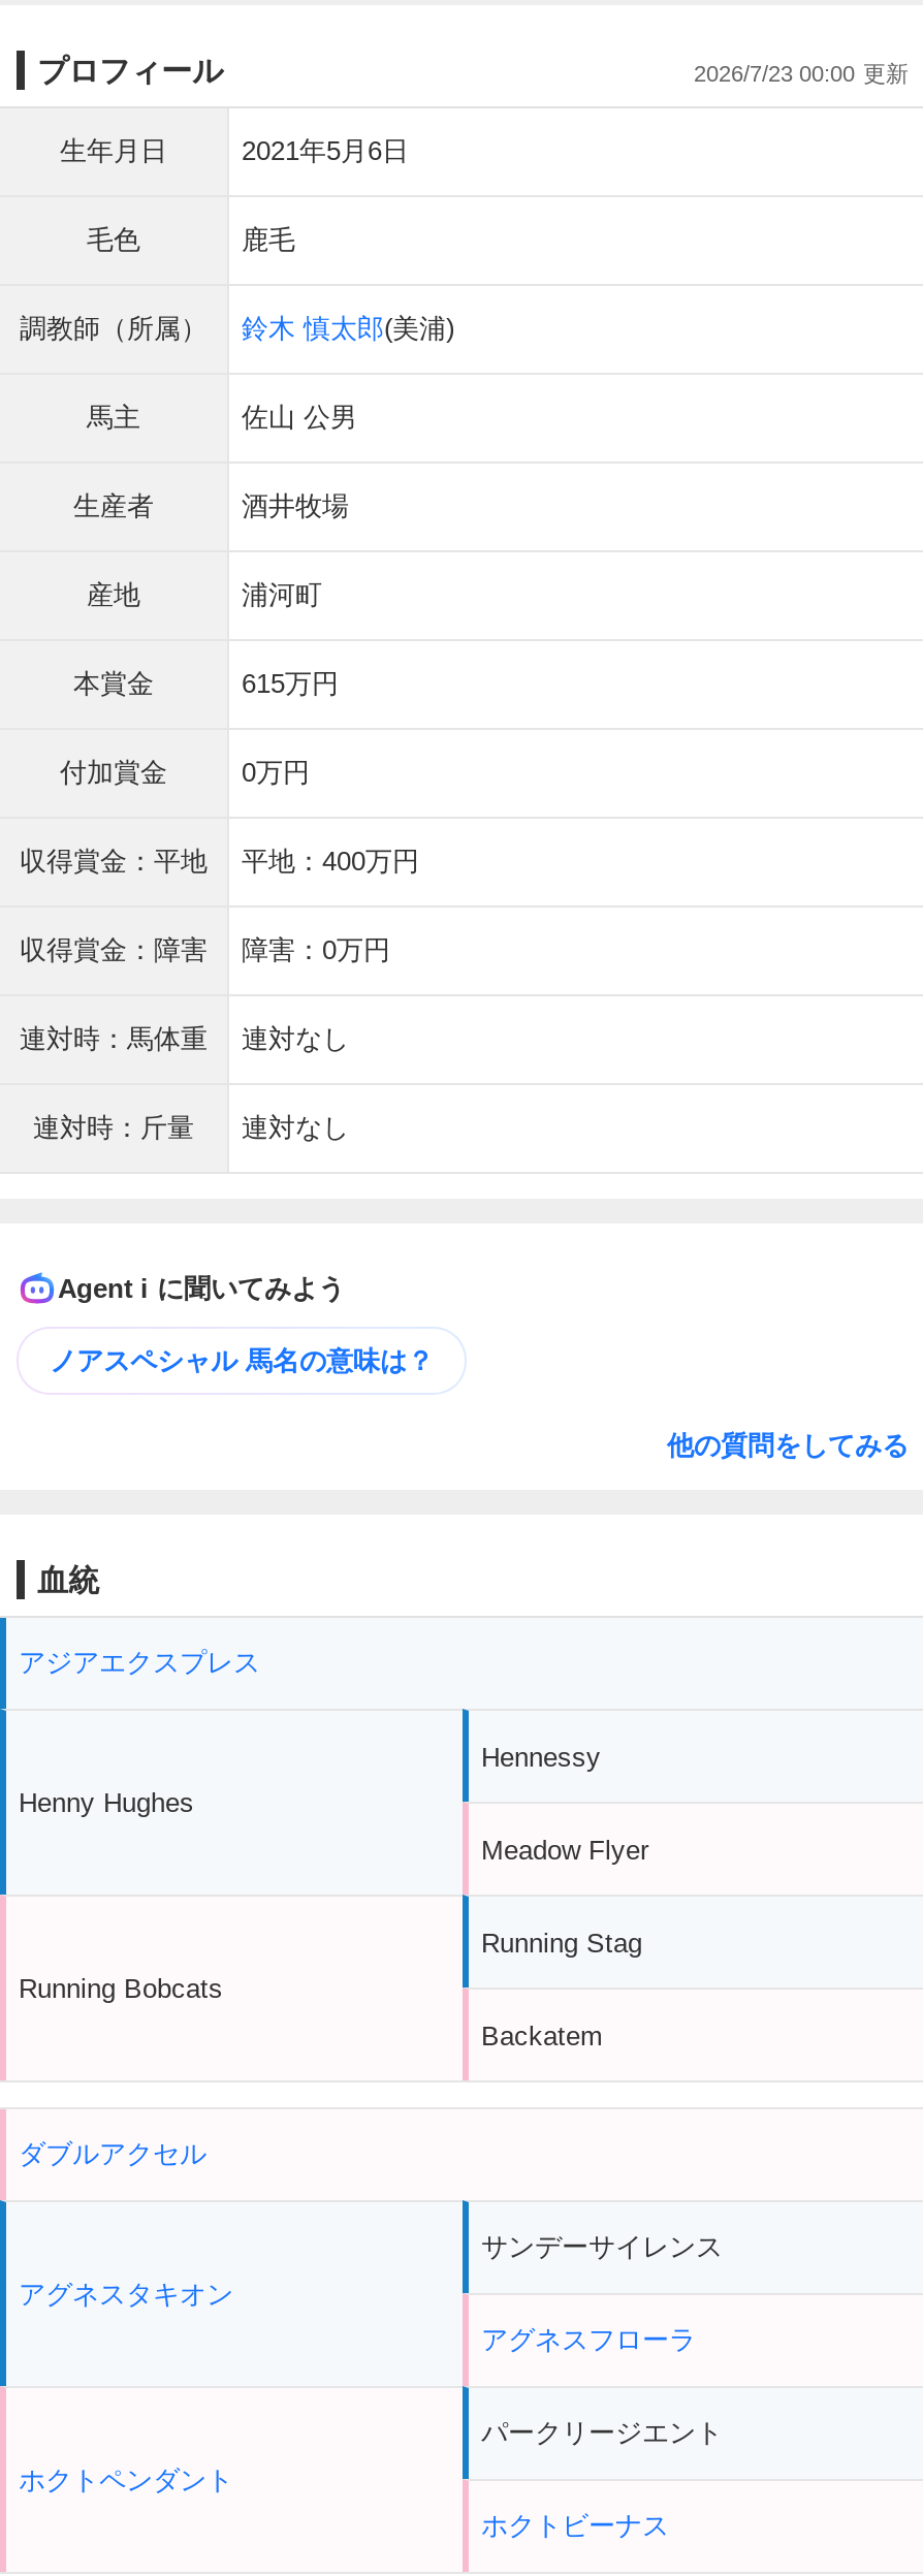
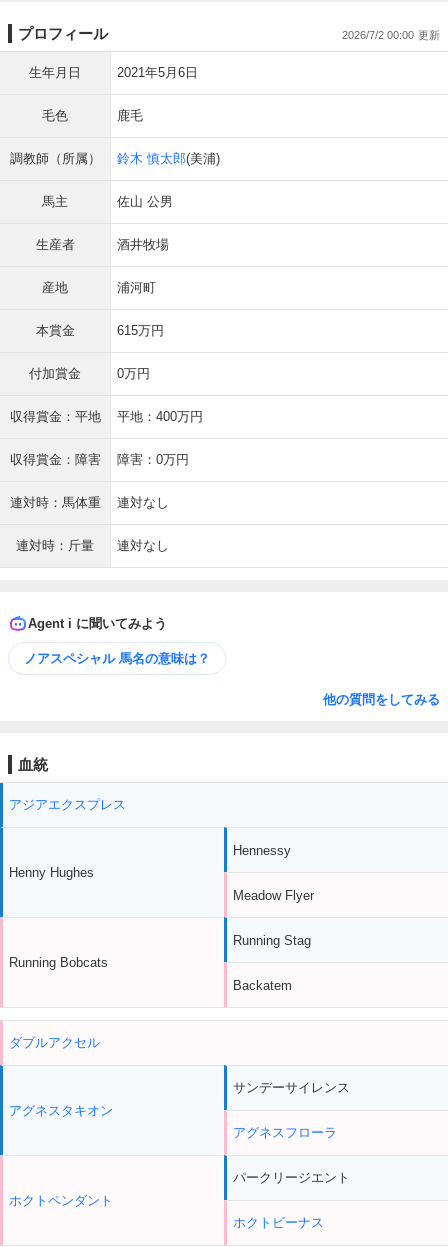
- 2026/7/23 00:00
+ 2026/7/2 00:00
